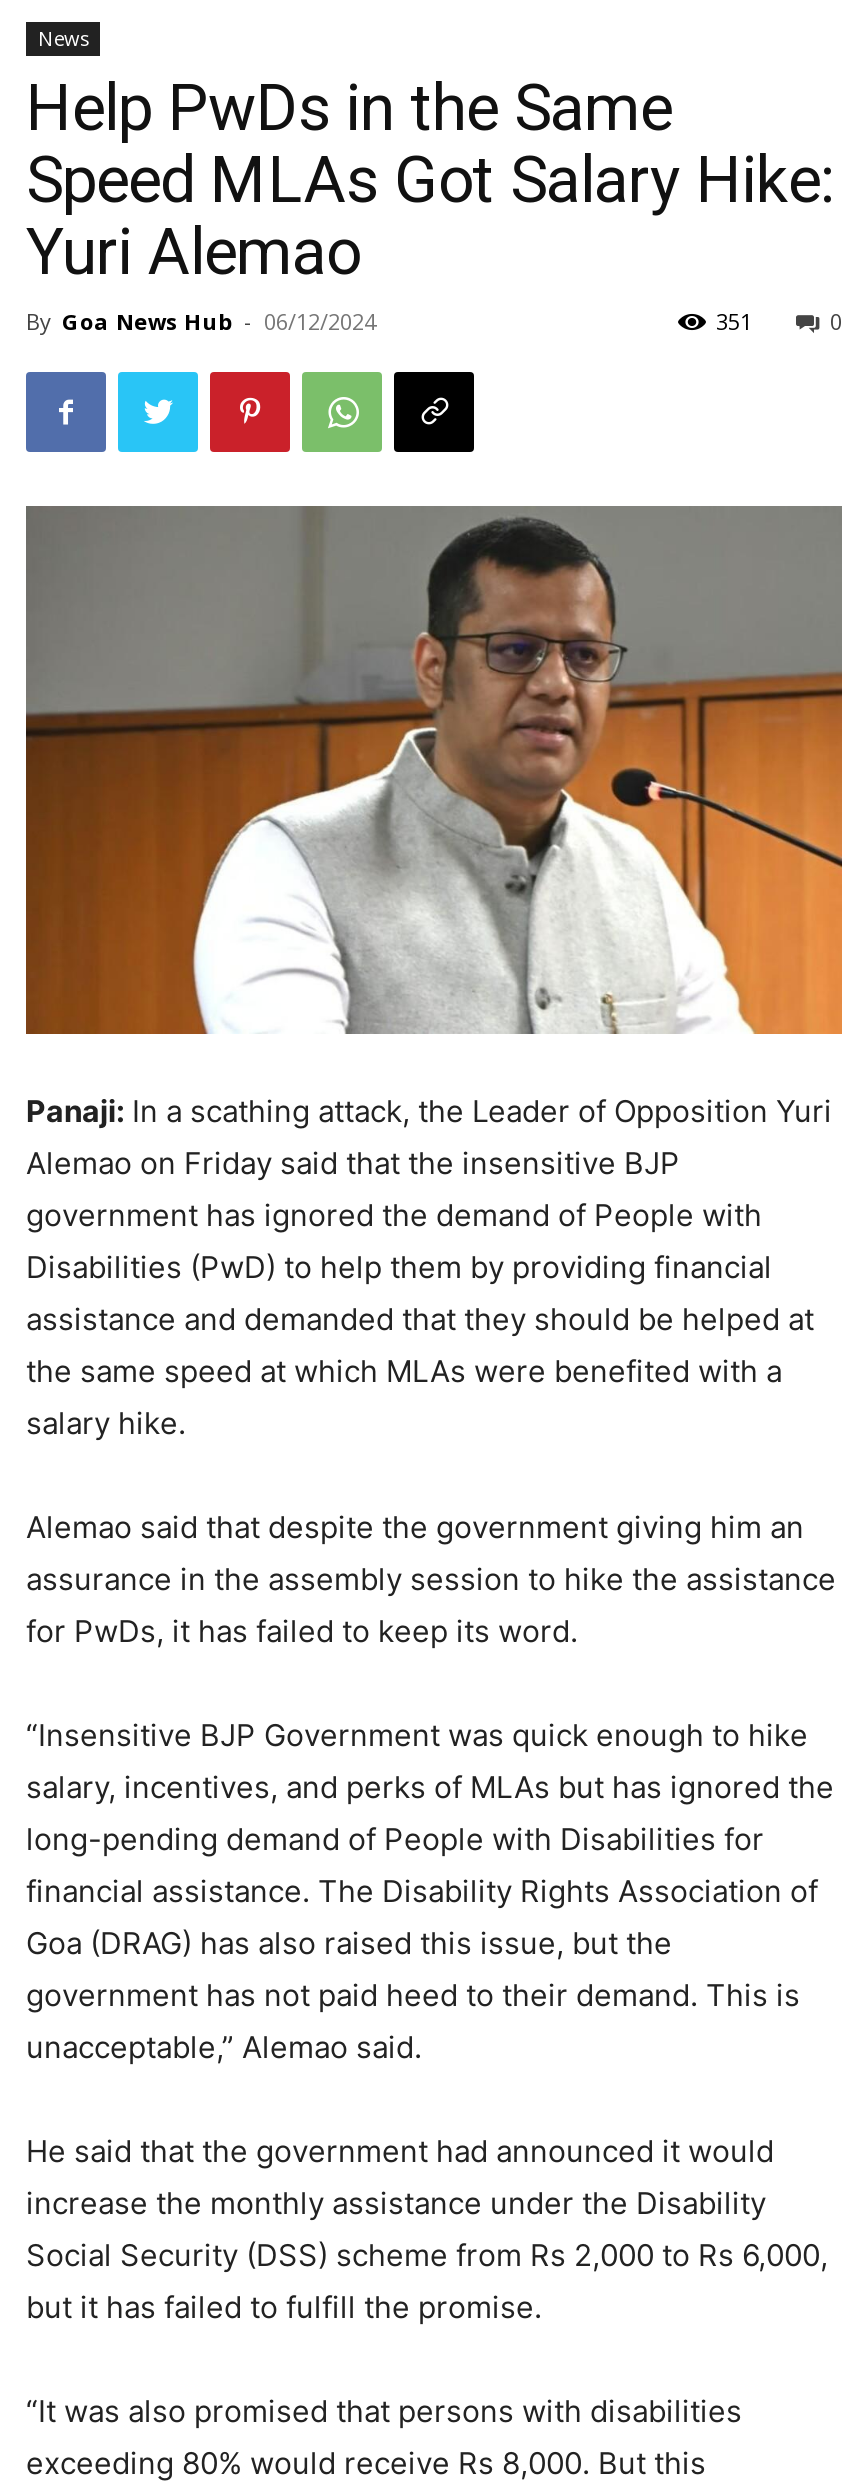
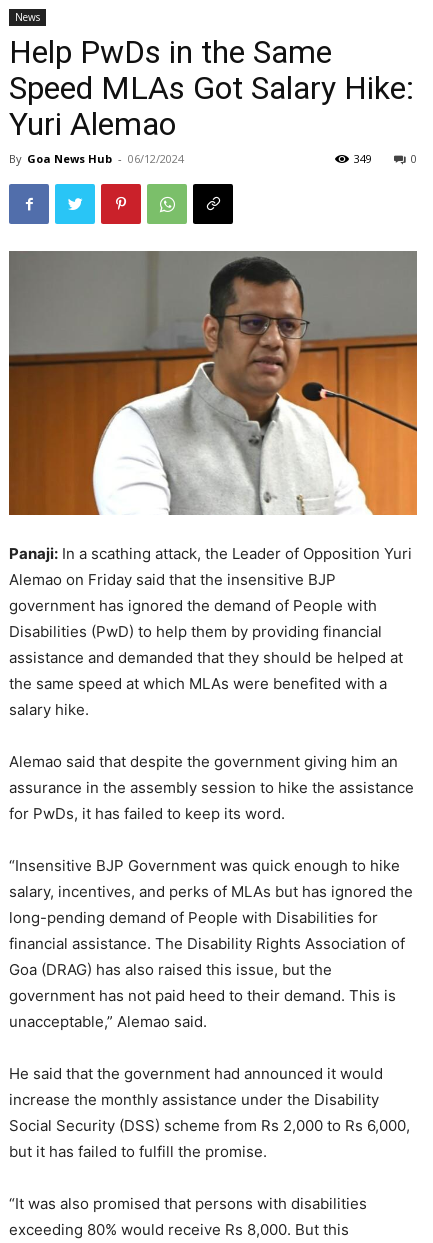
- 351
+ 349
